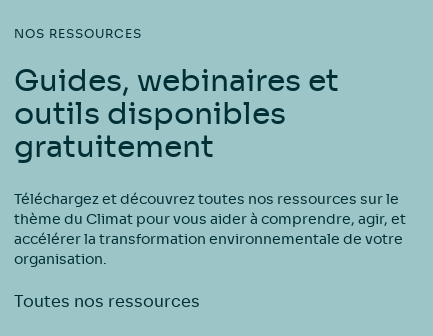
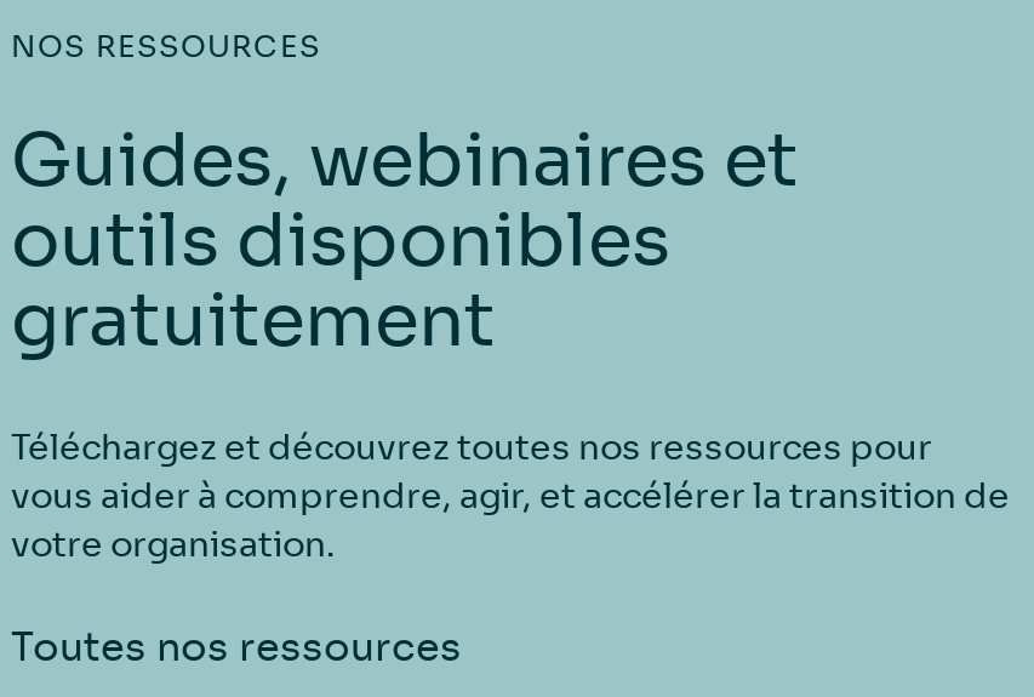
- Téléchargez et découvrez toutes nos ressources sur le
- thème du Climat pour vous aider à comprendre, agir, et
- accélérer la transformation environnementale de votre
- organisation.
+ Téléchargez et découvrez toutes nos ressources pour
+ vous aider à comprendre, agir, et accélérer la transition de
+ votre organisation.
